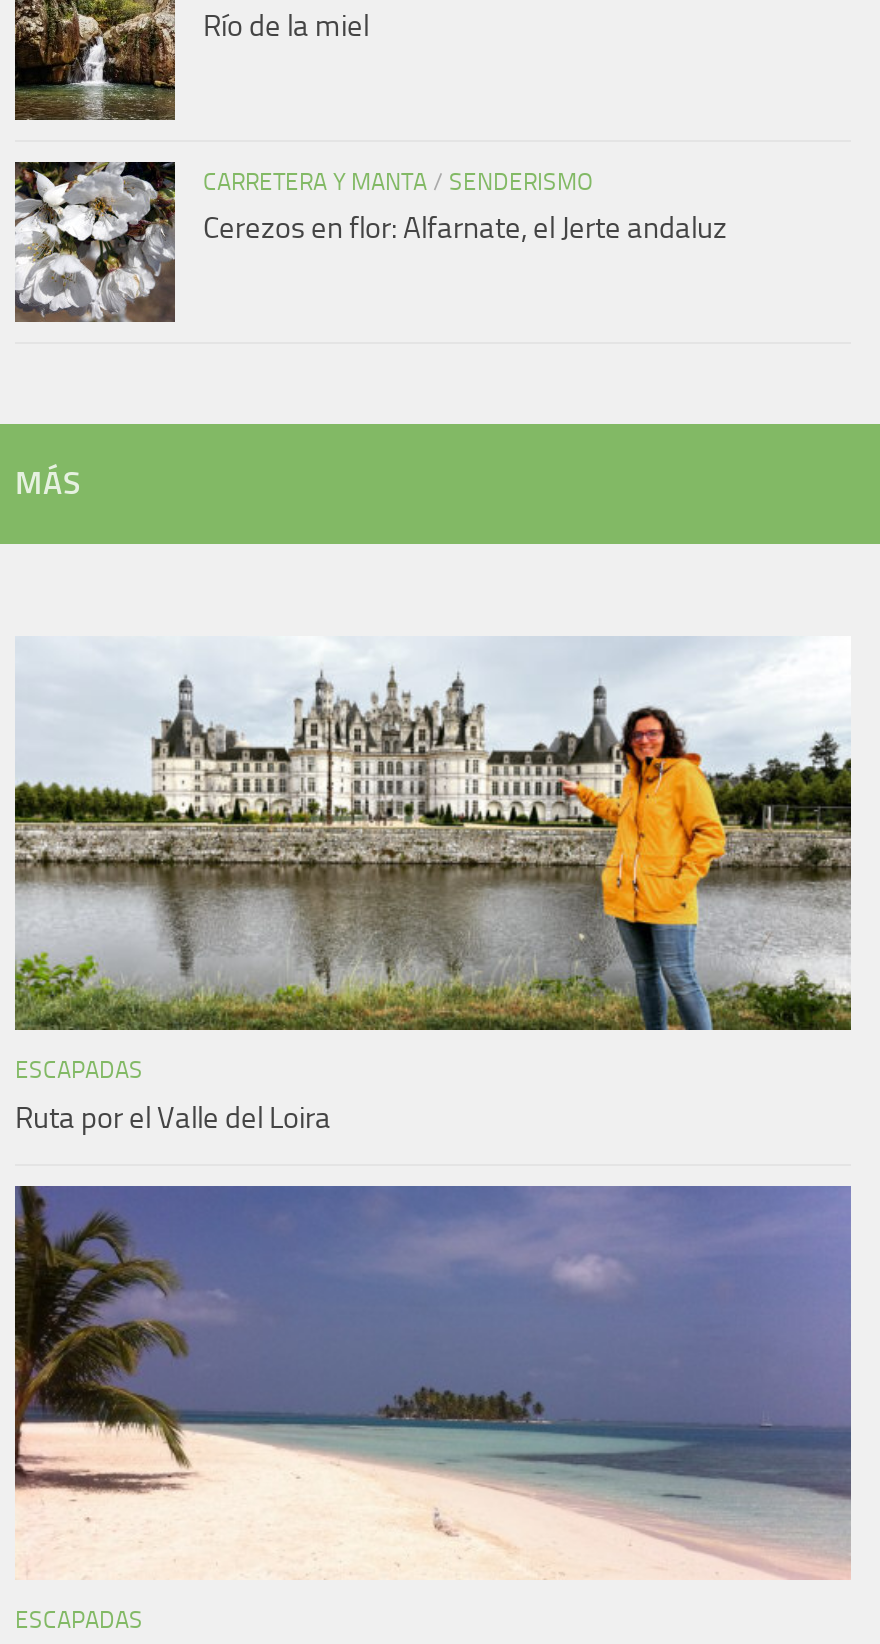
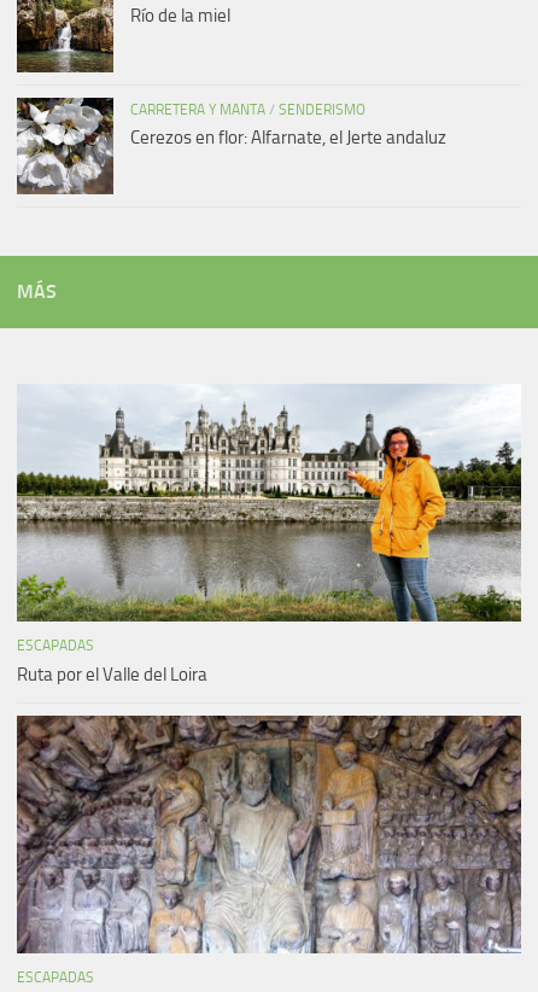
- [image]
+ [image]
